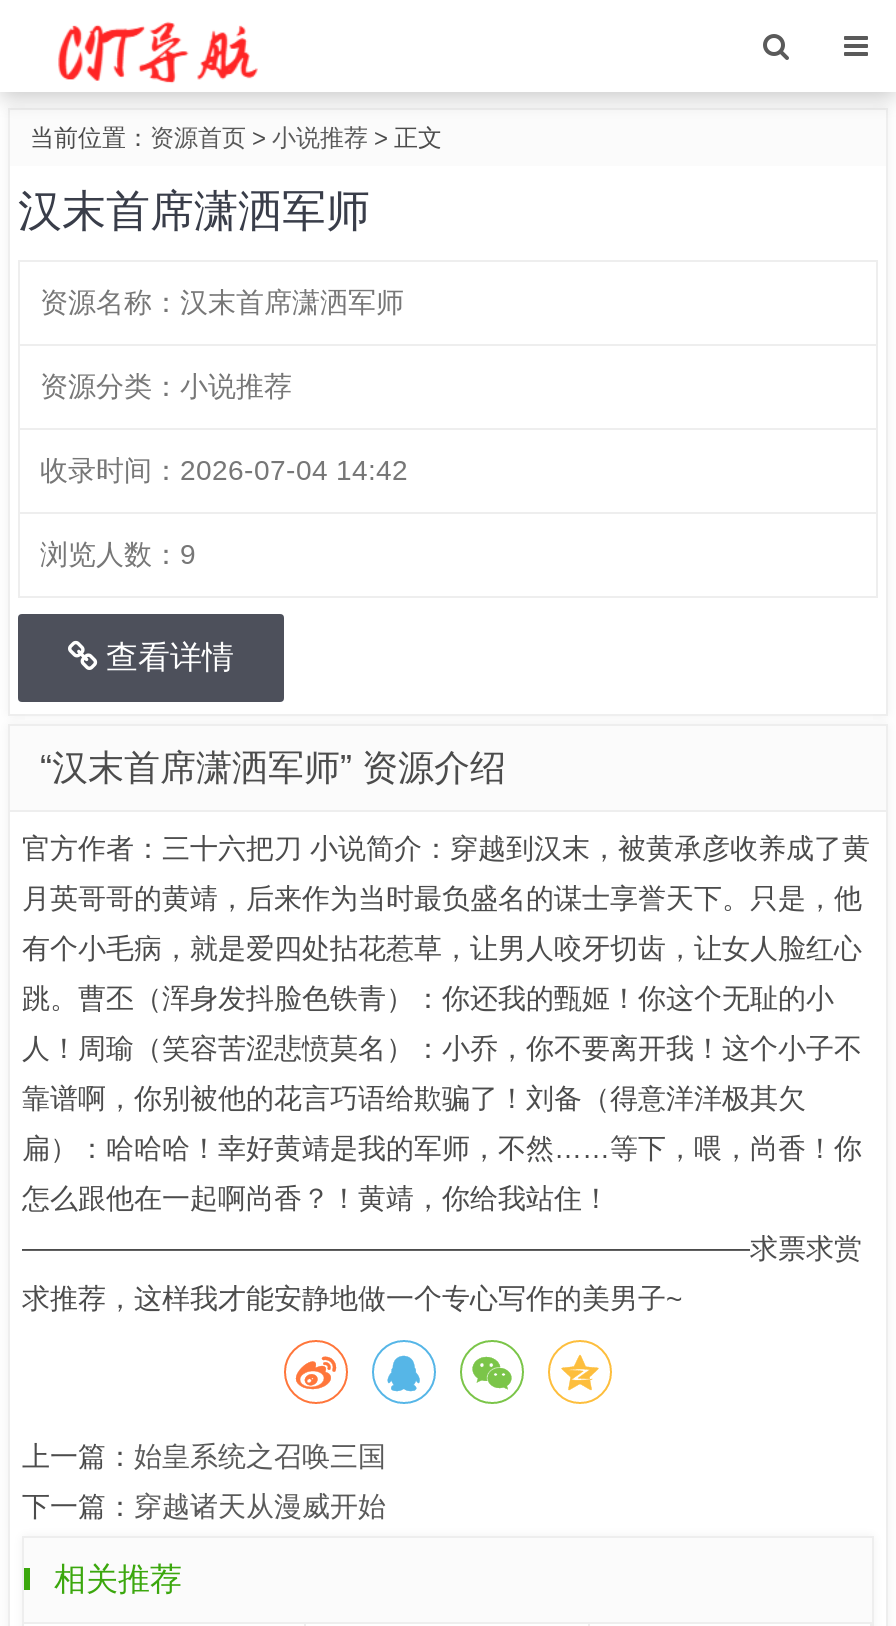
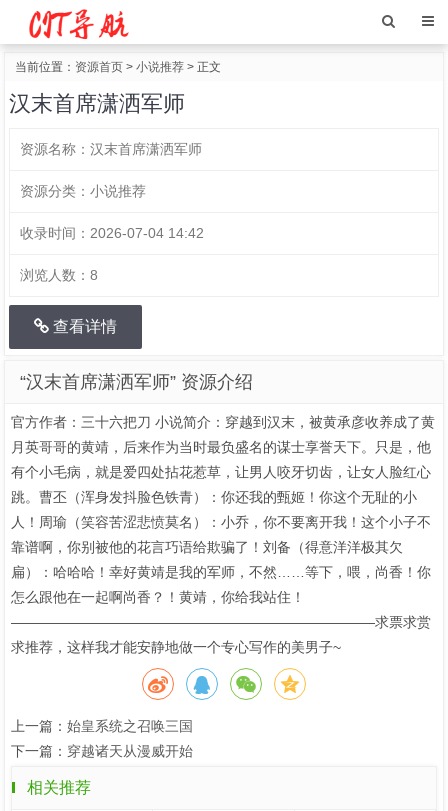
- 浏览人数：9
+ 浏览人数：8
